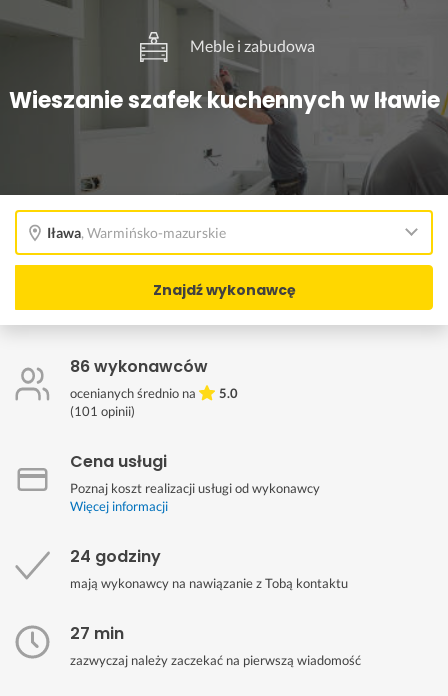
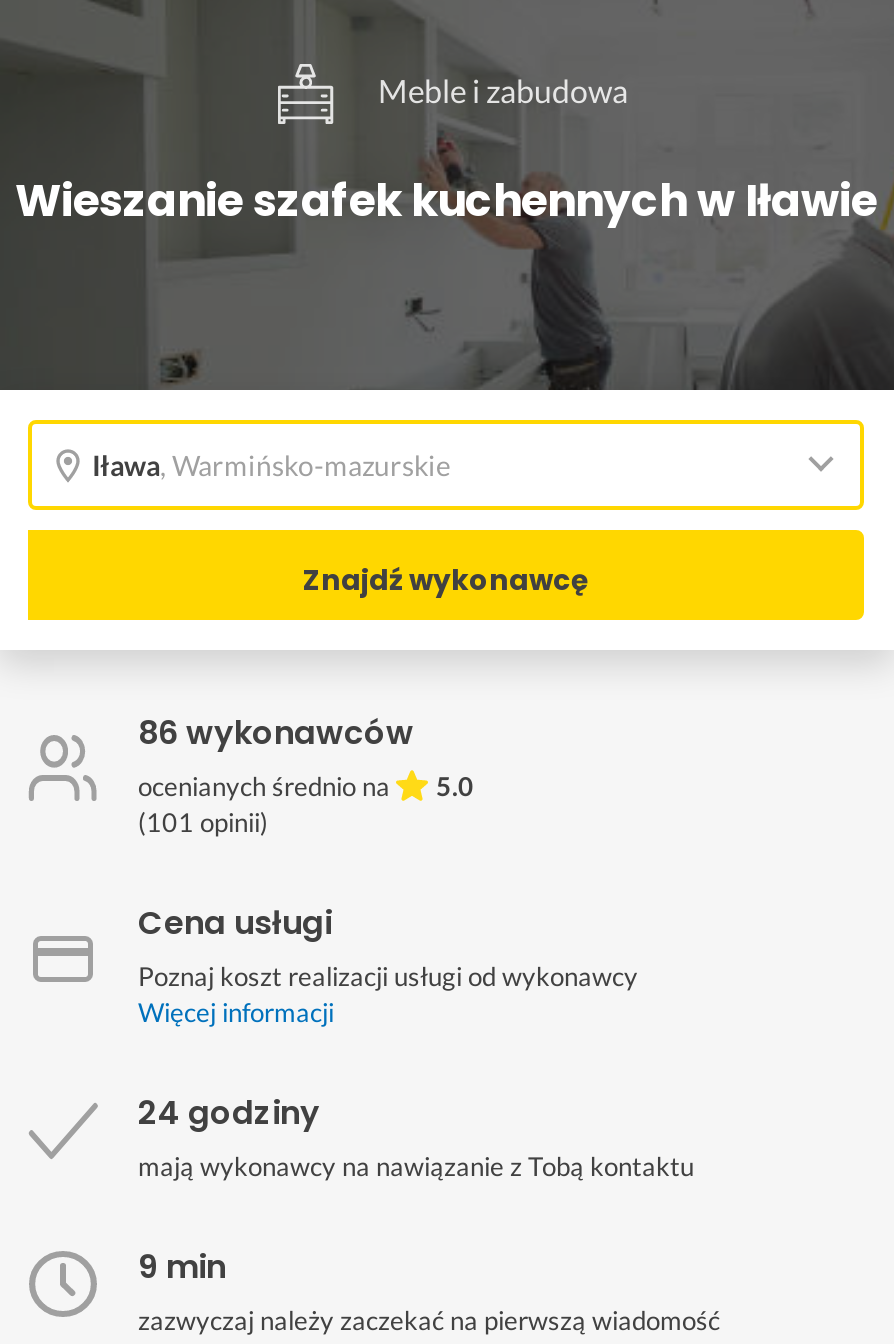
- 27 min
+ 9 min
